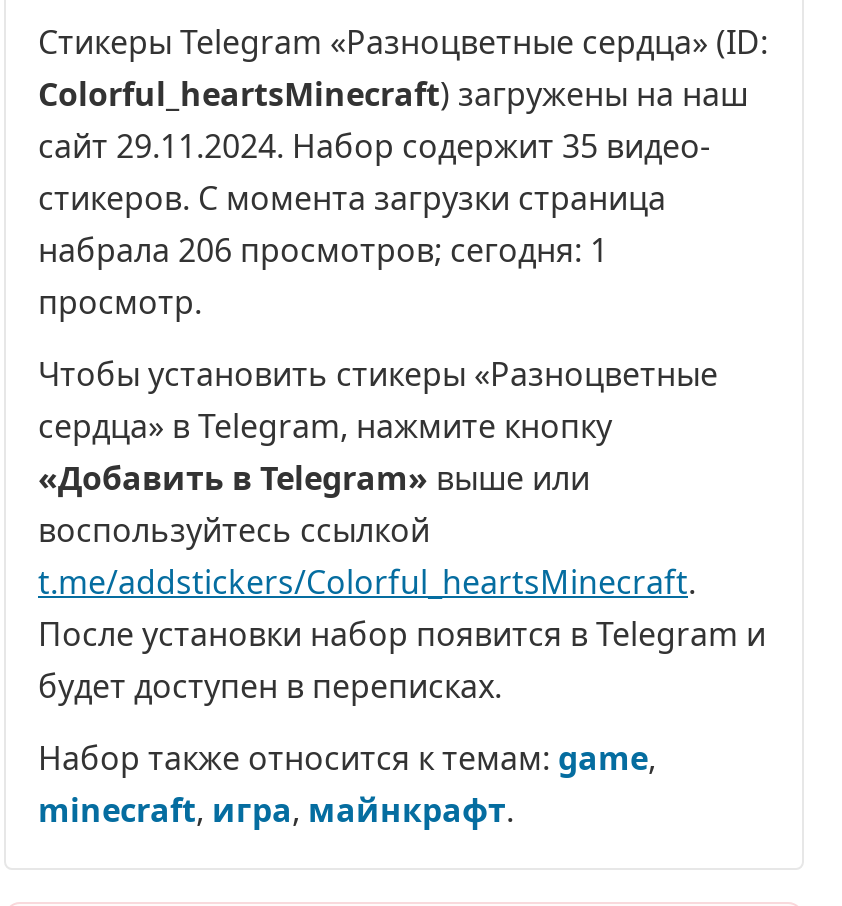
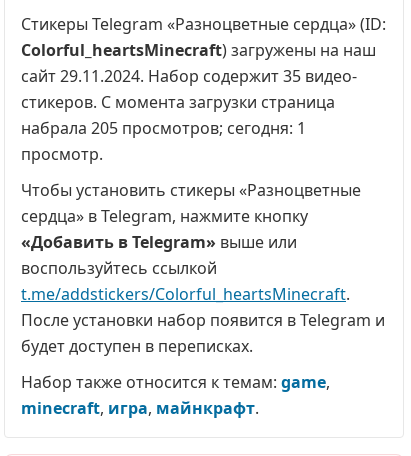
- набрала 206 просмотров; сегодня: 1
+ набрала 205 просмотров; сегодня: 1
